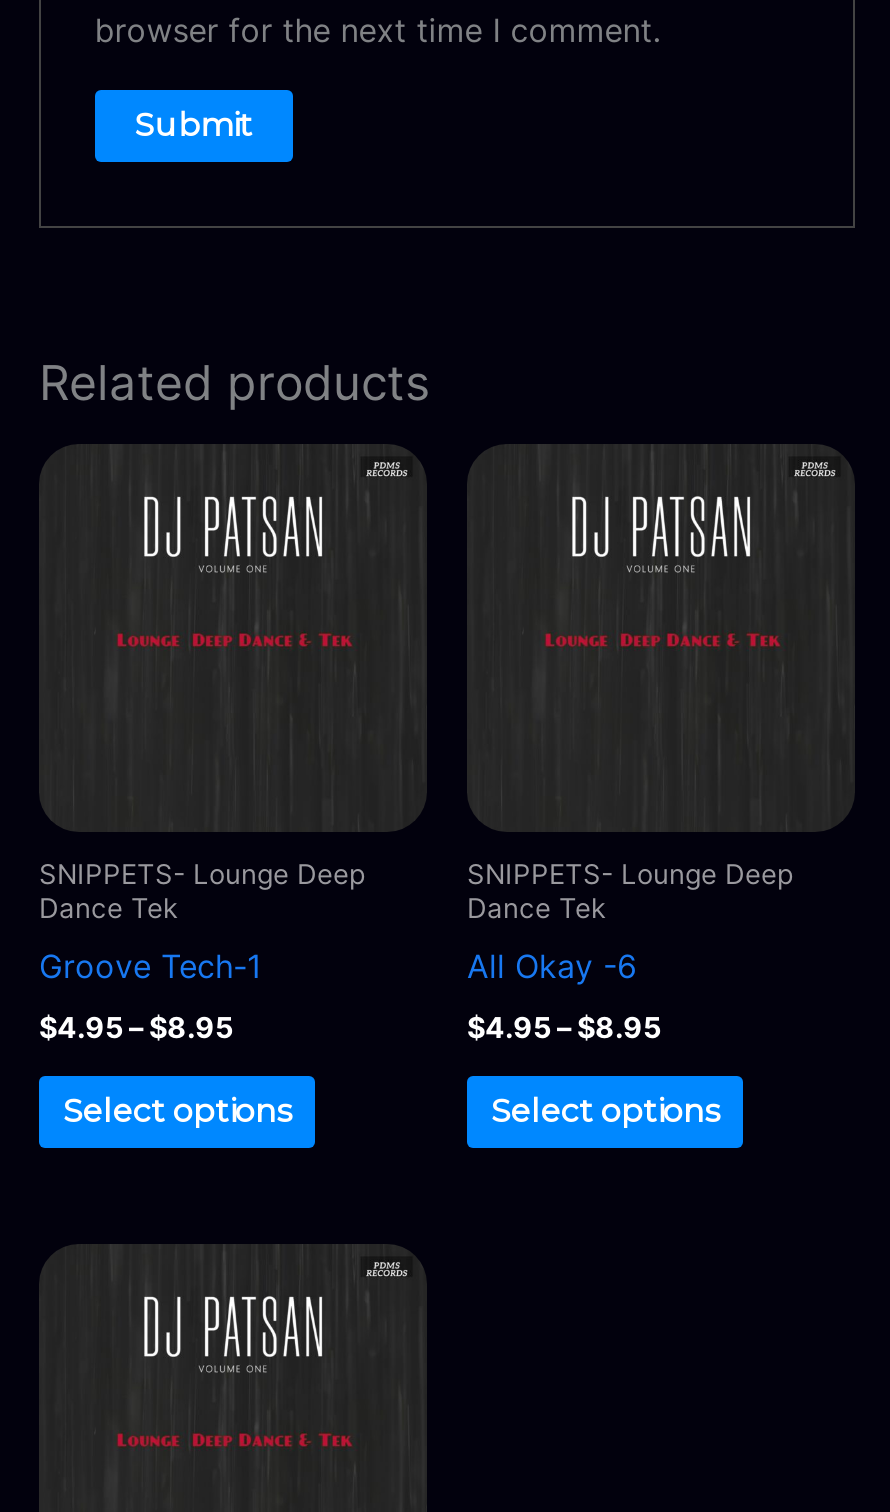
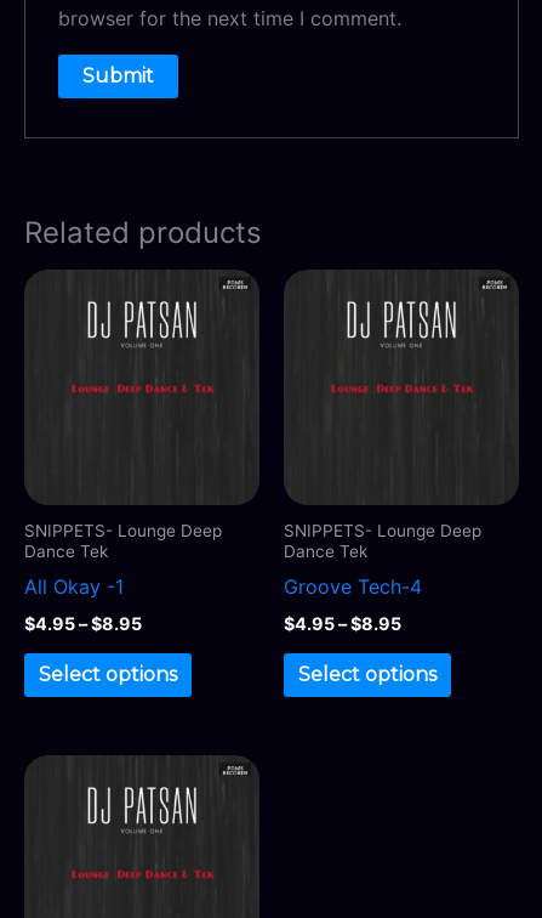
- Groove Tech-1
+ All Okay -1

- All Okay -6
+ Groove Tech-4
